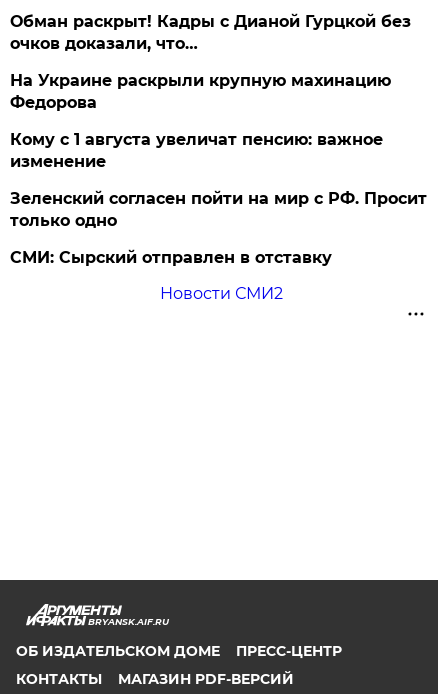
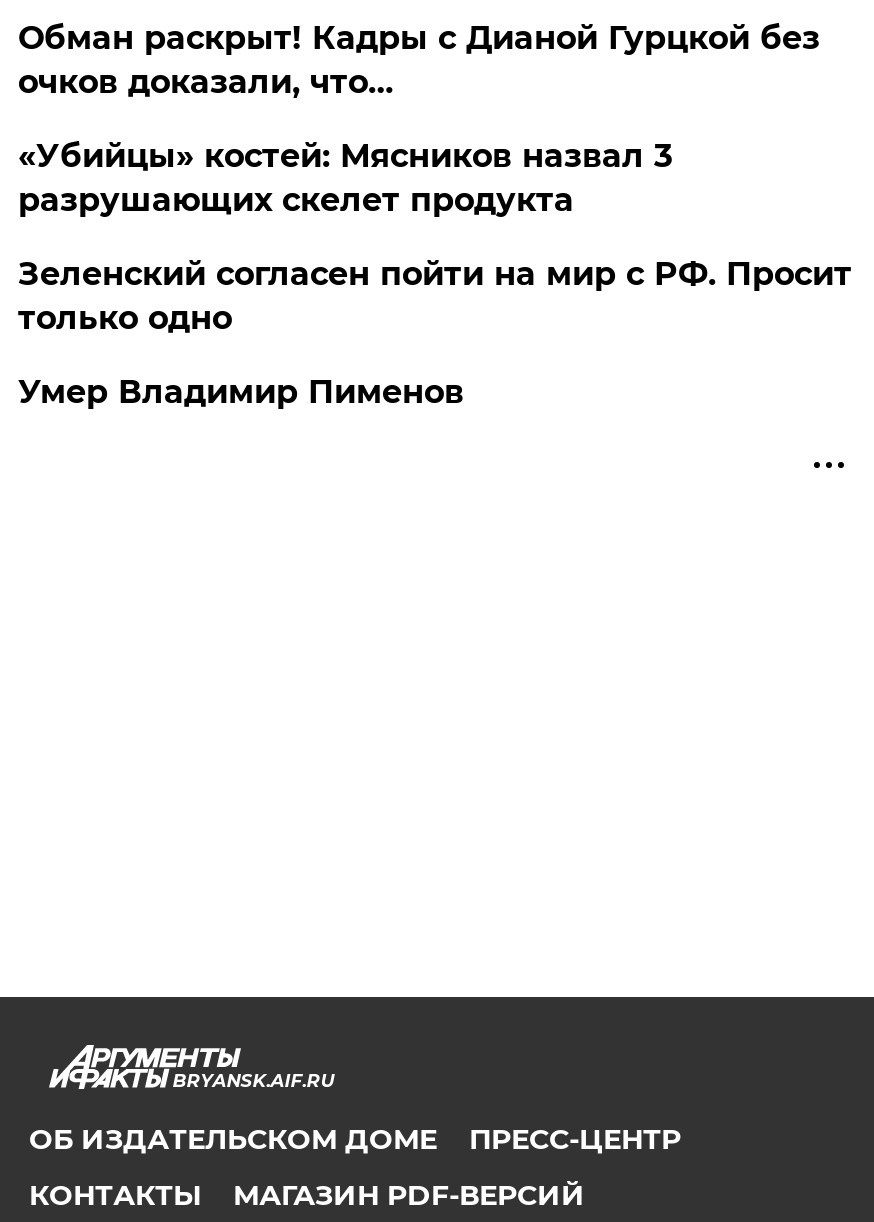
- На Украине раскрыли крупную махинацию
- Федорова
- Кому с 1 августа увеличат пенсию: важное
- изменение
+ «Убийцы» костей: Мясников назвал 3
+ разрушающих скелет продукта

- СМИ: Сырский отправлен в отставку
- Новости СМИ2
+ Умер Владимир Пименов
